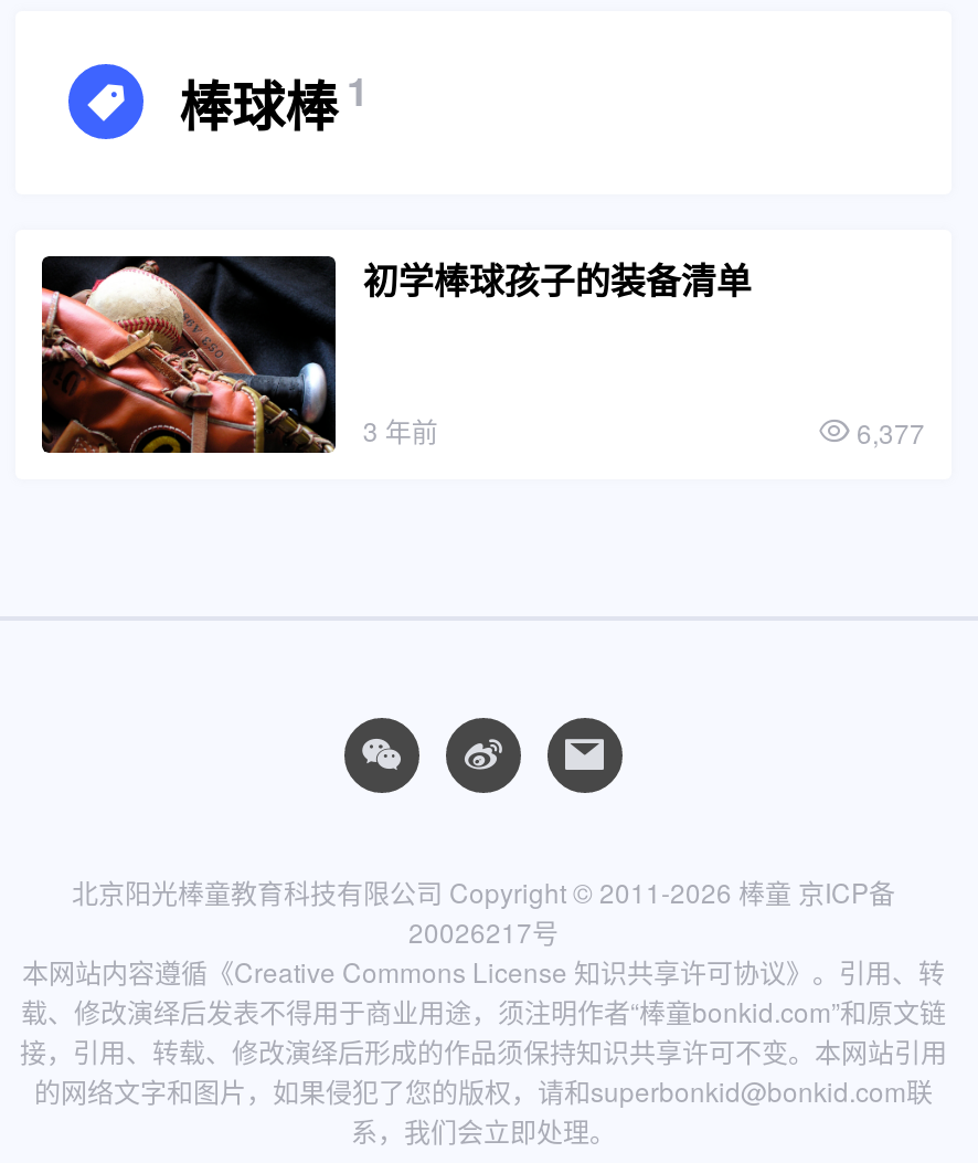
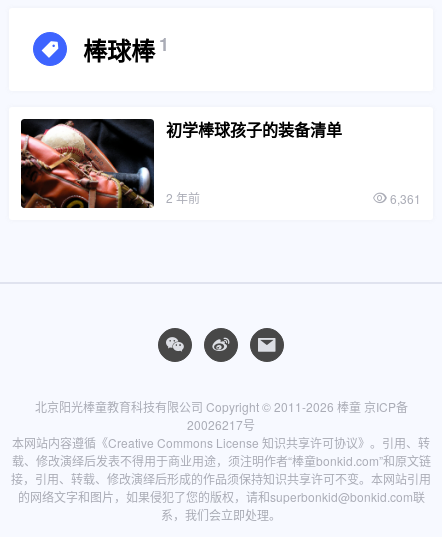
- 3 年前
+ 2 年前

- 6,377
+ 6,361
